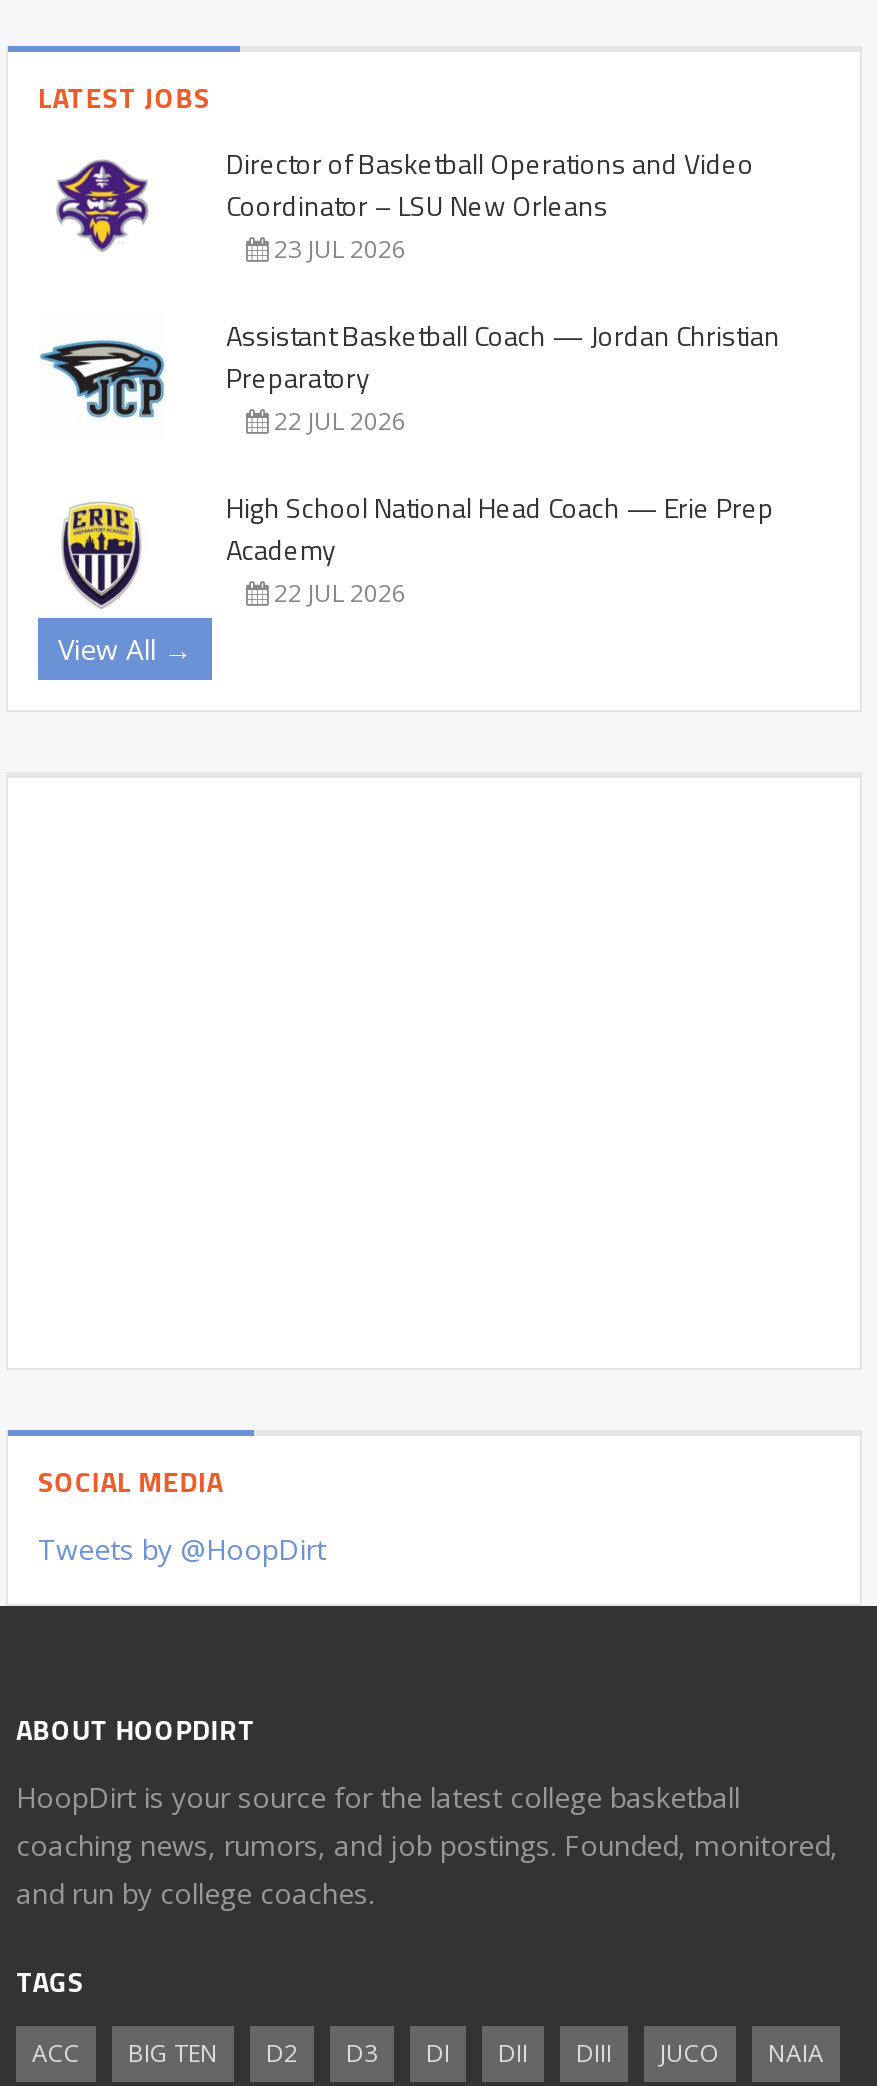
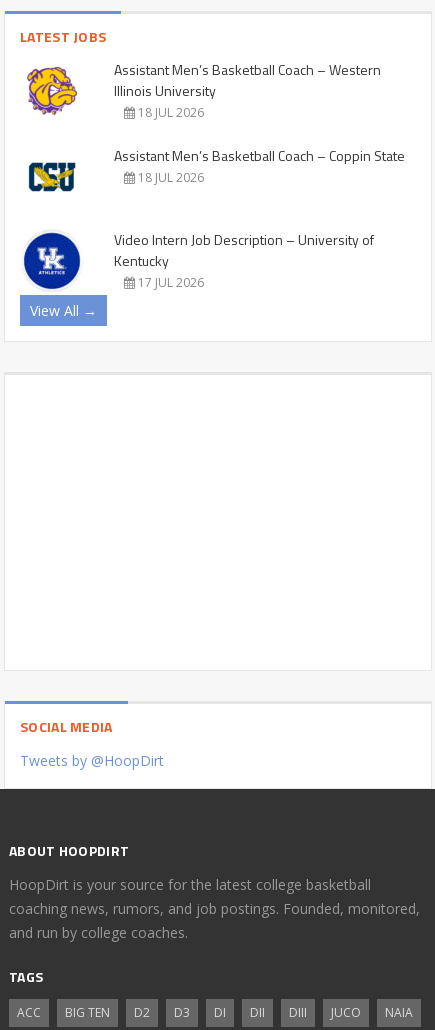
- [image]
- Director of Basketball Operations and Video
- Coordinator – LSU New Orleans
- 23 JUL 2026
+ [image]
+ Assistant Men’s Basketball Coach – Western
+ Illinois University
+ 18 JUL 2026

- [image]
- Assistant Basketball Coach — Jordan Christian
- Preparatory
- 22 JUL 2026
+ [image]
+ Assistant Men’s Basketball Coach – Coppin State
+ 18 JUL 2026

- [image]
- High School National Head Coach — Erie Prep
- Academy
- 22 JUL 2026
+ [image]
+ Video Intern Job Description – University of
+ Kentucky
+ 17 JUL 2026
